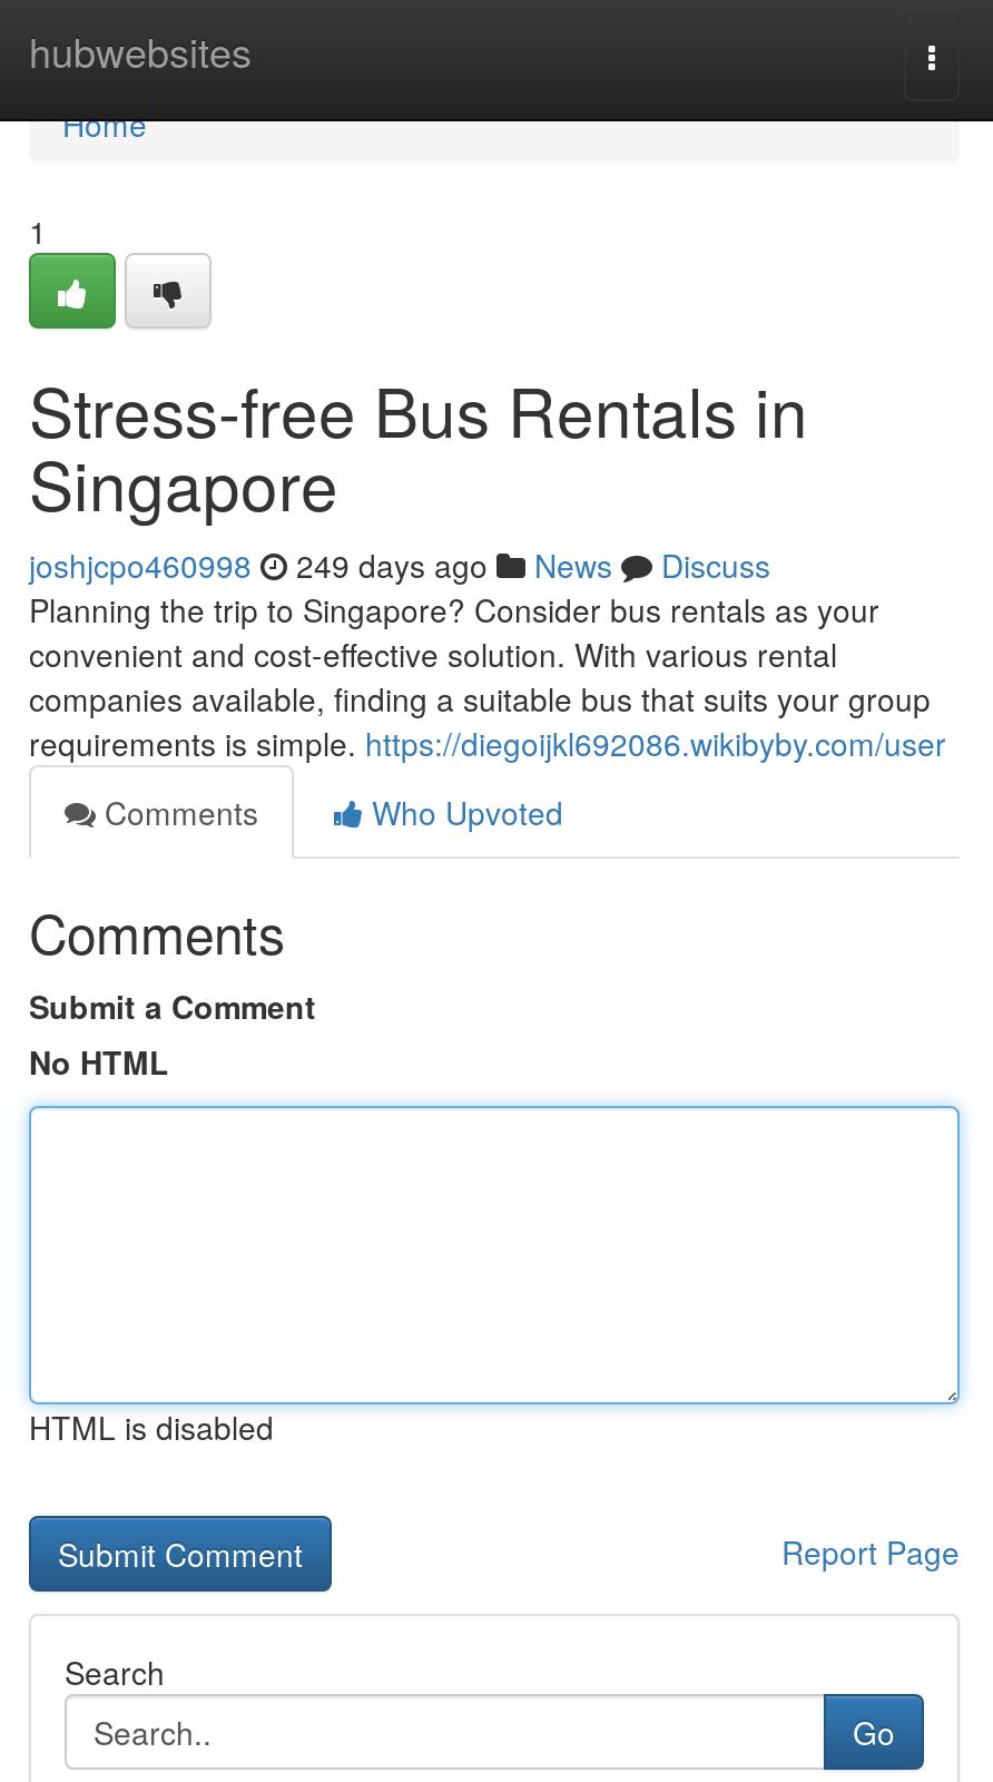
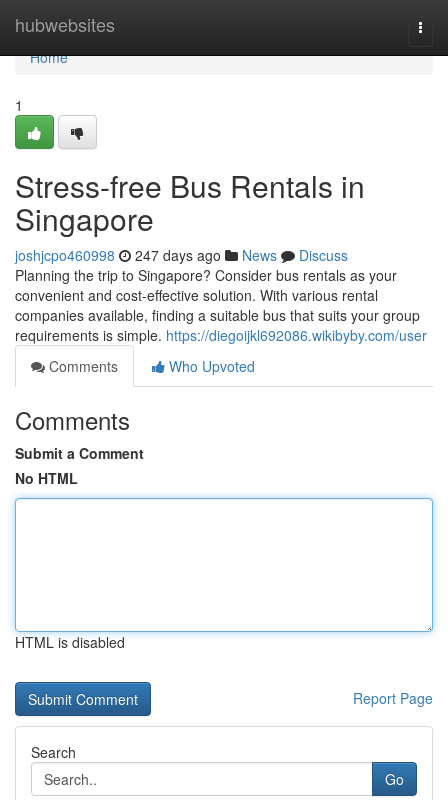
- joshjcpo460998 249 days ago News Discuss
+ joshjcpo460998 247 days ago News Discuss
